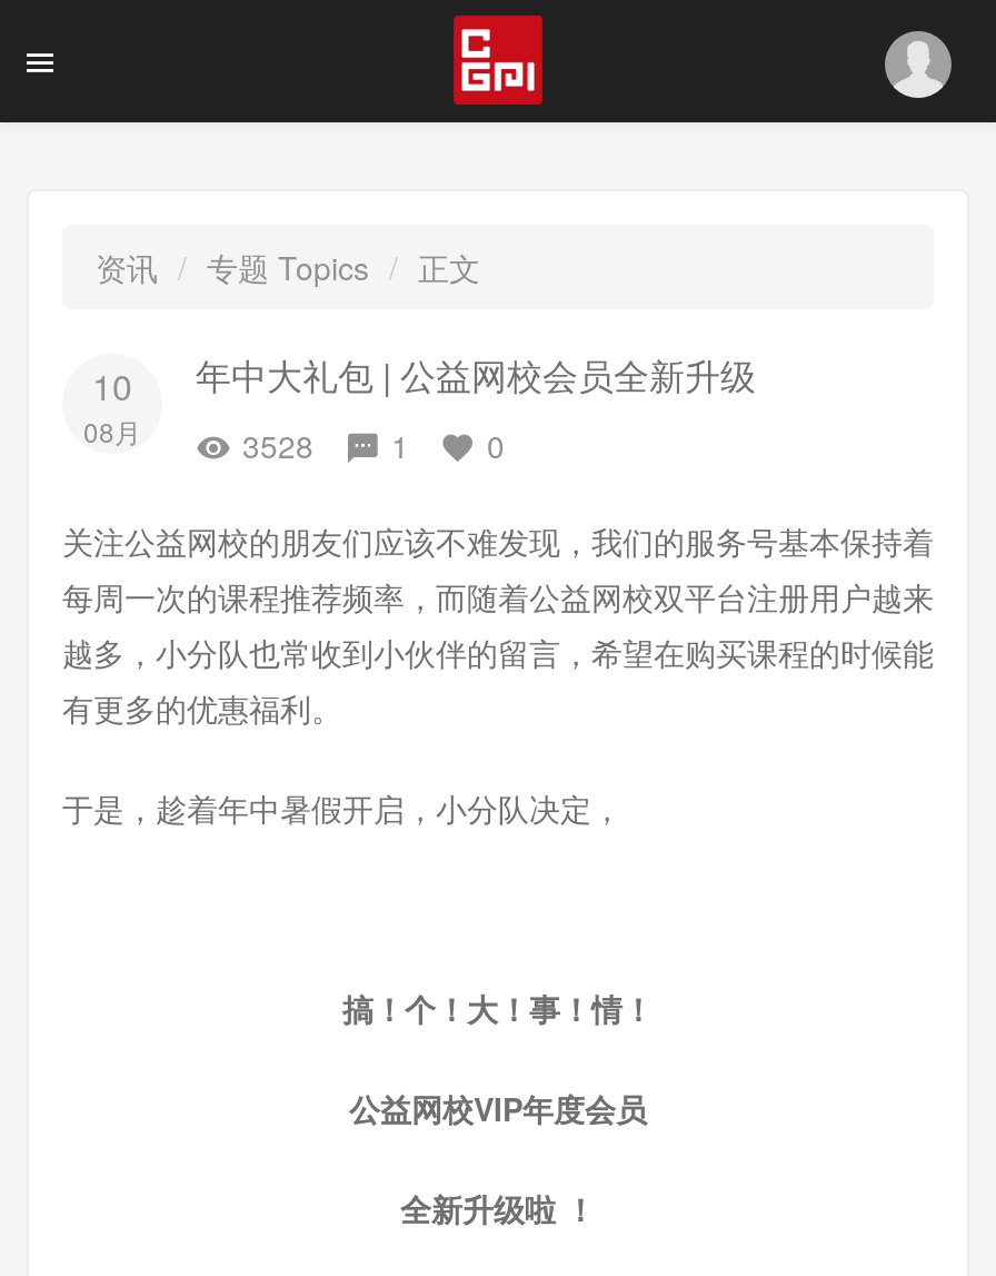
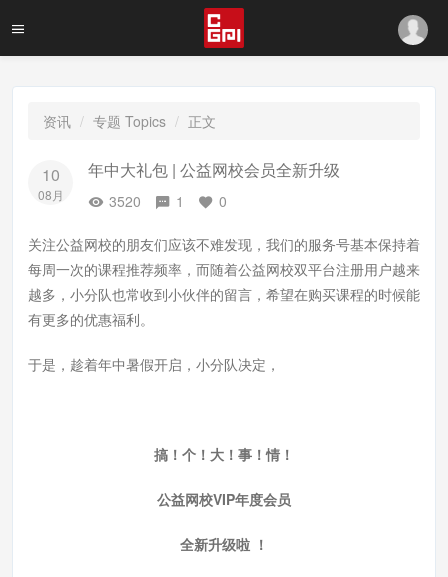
- 3528 1 0
+ 3520 1 0
